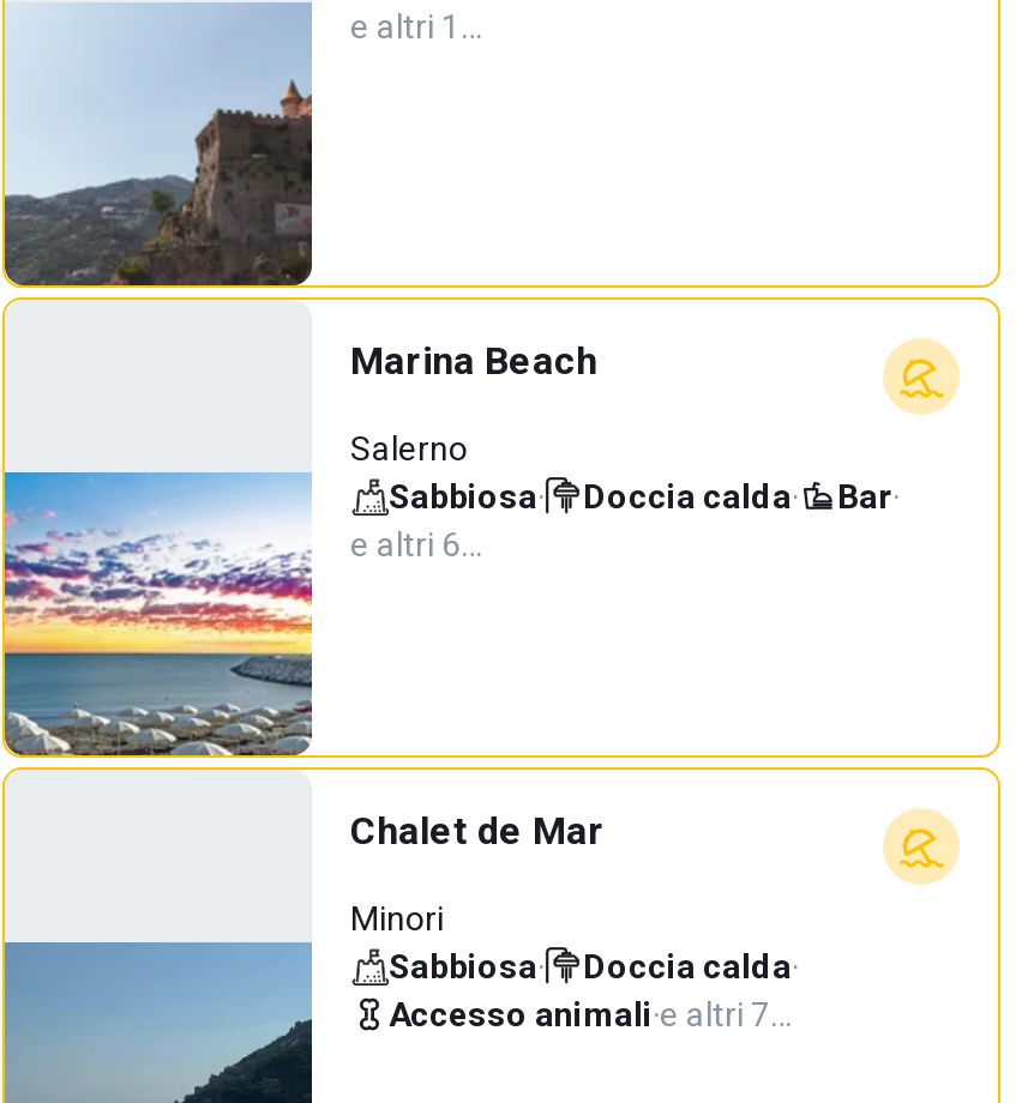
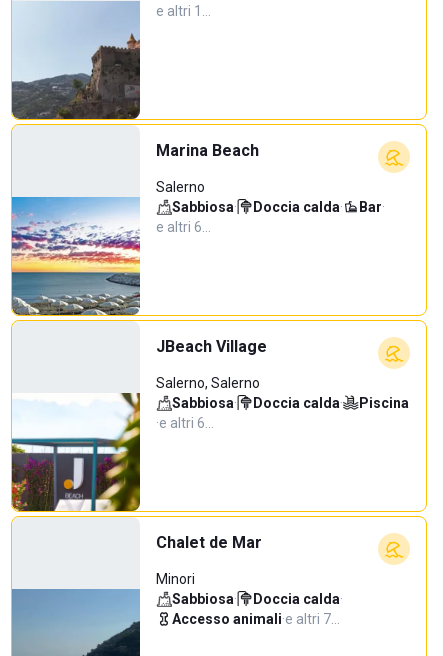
+ [image]
+ JBeach Village
+ Salerno, Salerno
+ Sabbiosa·
+ Doccia calda·
+ Piscina
+ ·e altri 6…
